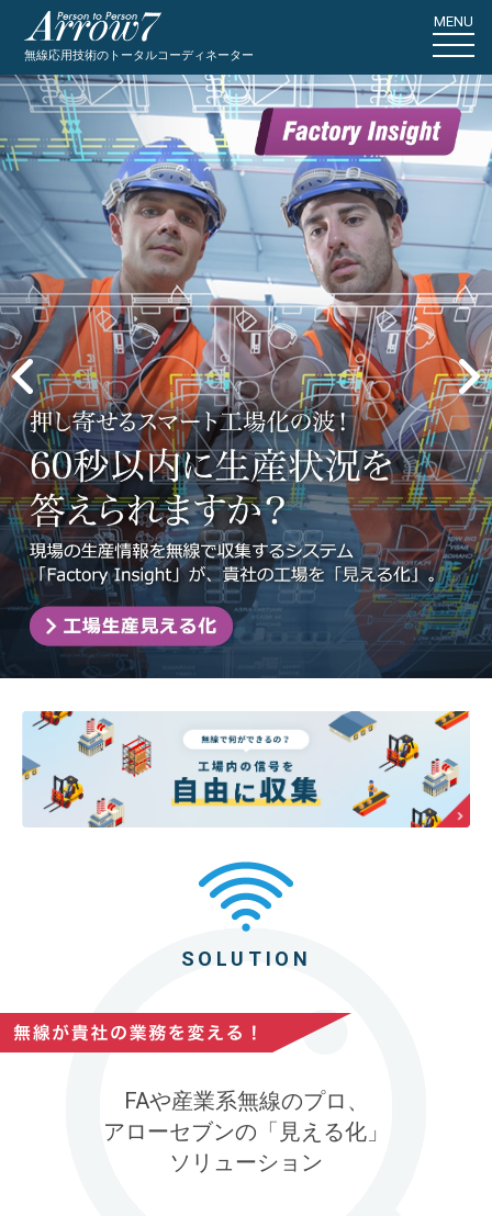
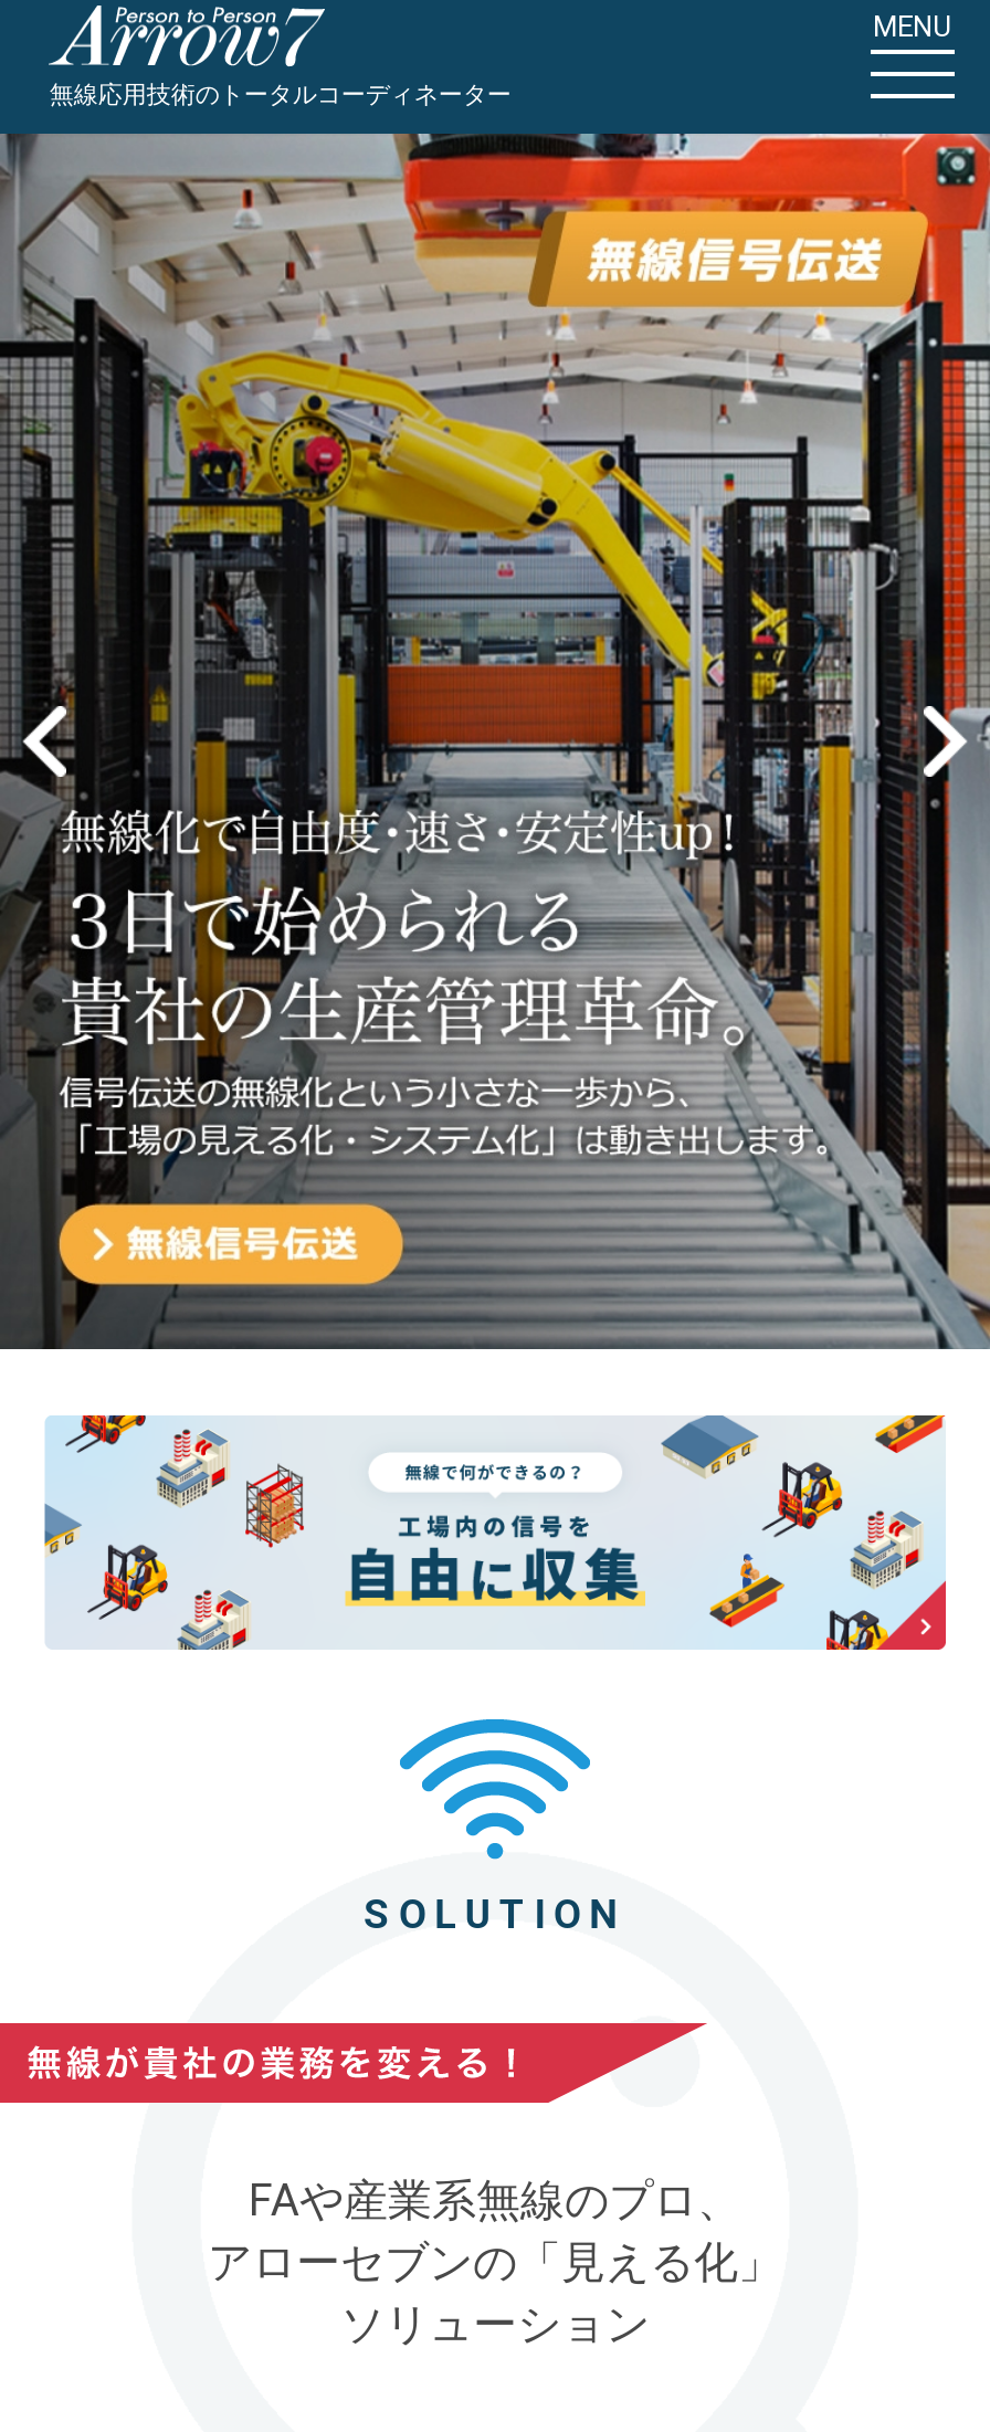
- [image]
+ [image]
